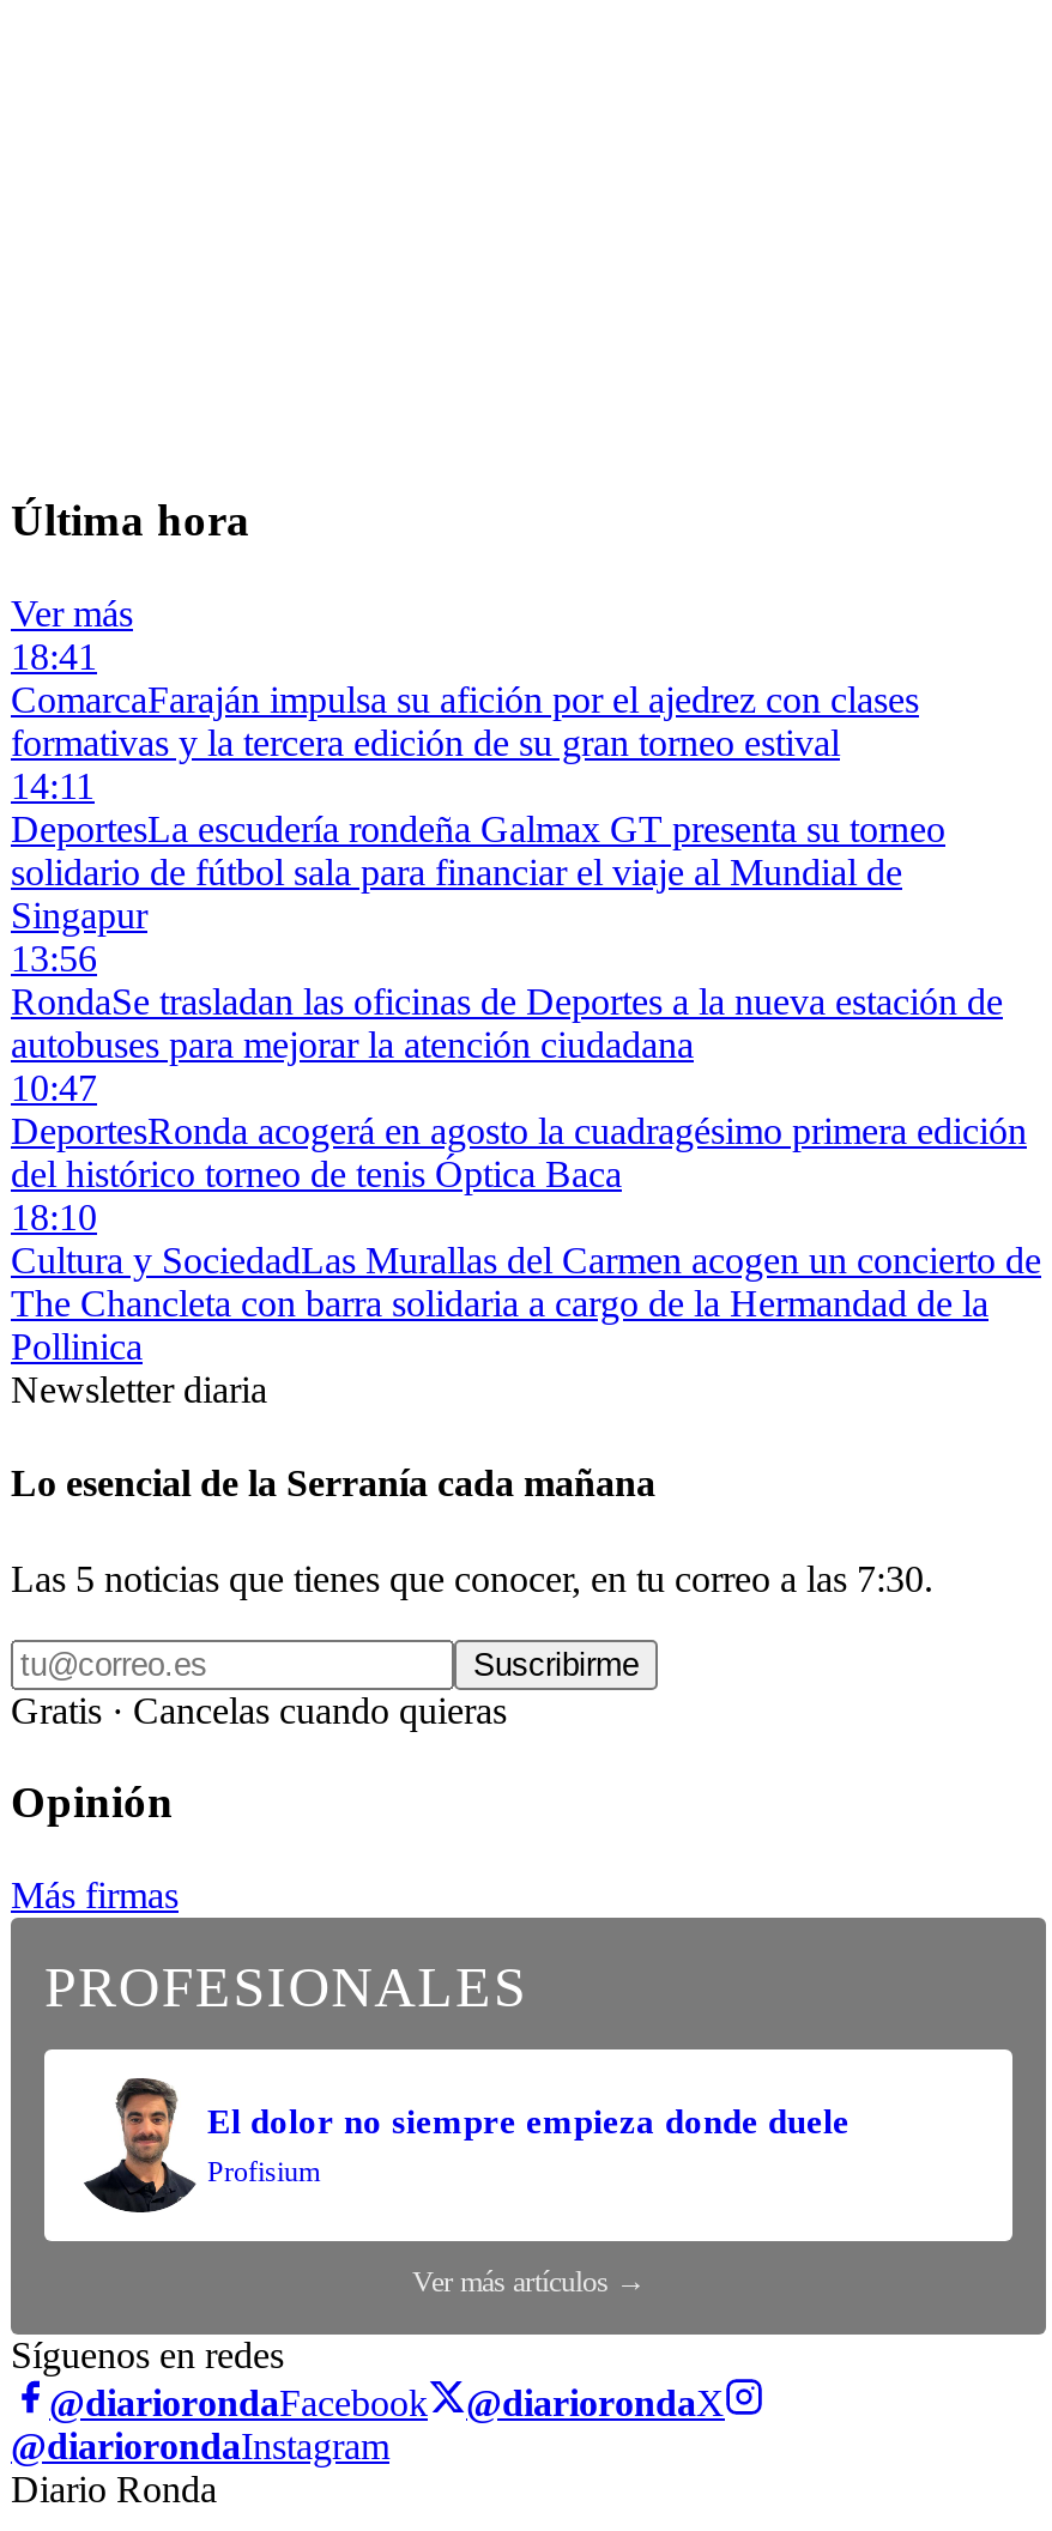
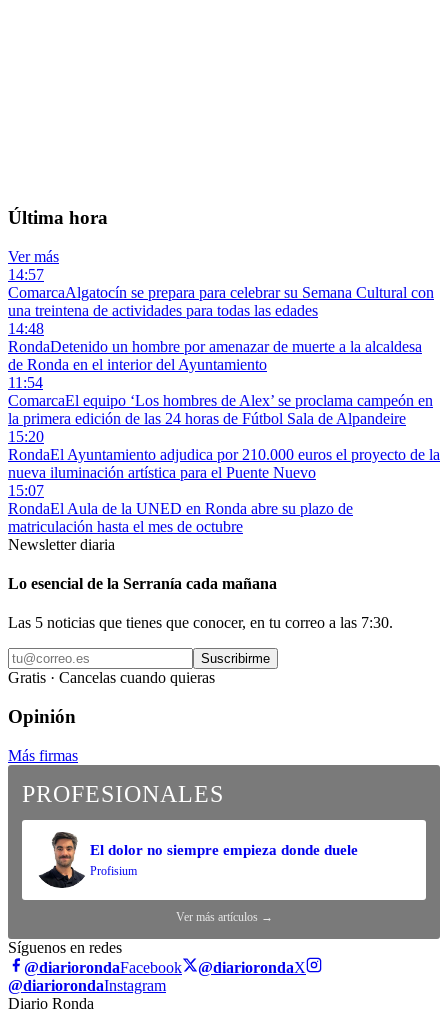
- 18:41
- ComarcaFaraján impulsa su afición por el ajedrez con clases
- formativas y la tercera edición de su gran torneo estival
- 14:11
- DeportesLa escudería rondeña Galmax GT presenta su torneo
- solidario de fútbol sala para financiar el viaje al Mundial de
- Singapur
- 13:56
- RondaSe trasladan las oficinas de Deportes a la nueva estación de
- autobuses para mejorar la atención ciudadana
- 10:47
- DeportesRonda acogerá en agosto la cuadragésimo primera edición
- del histórico torneo de tenis Óptica Baca
- 18:10
- Cultura y SociedadLas Murallas del Carmen acogen un concierto de
- The Chancleta con barra solidaria a cargo de la Hermandad de la
- Pollinica
+ 14:57
+ ComarcaAlgatocín se prepara para celebrar su Semana Cultural con
+ una treintena de actividades para todas las edades
+ 14:48
+ RondaDetenido un hombre por amenazar de muerte a la alcaldesa
+ de Ronda en el interior del Ayuntamiento
+ 11:54
+ ComarcaEl equipo ‘Los hombres de Alex’ se proclama campeón en
+ la primera edición de las 24 horas de Fútbol Sala de Alpandeire
+ 15:20
+ RondaEl Ayuntamiento adjudica por 210.000 euros el proyecto de la
+ nueva iluminación artística para el Puente Nuevo
+ 15:07
+ RondaEl Aula de la UNED en Ronda abre su plazo de
+ matriculación hasta el mes de octubre
